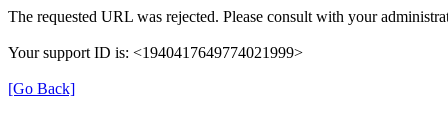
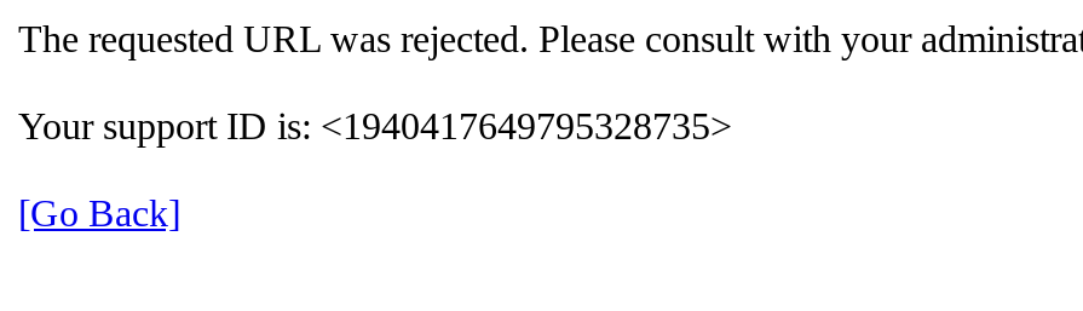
- Your support ID is: <1940417649774021999>
+ Your support ID is: <1940417649795328735>
